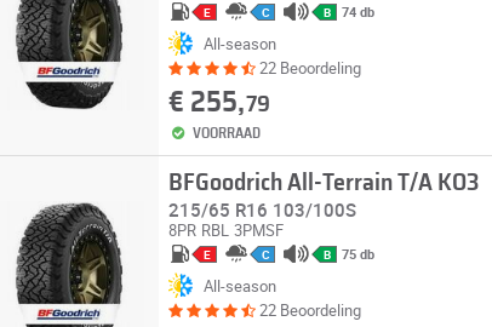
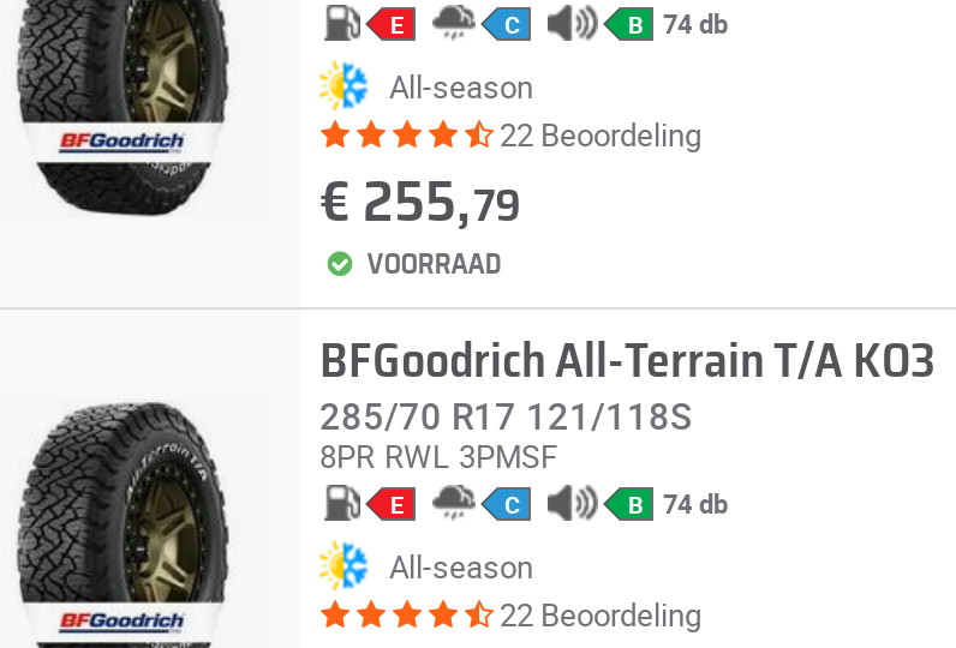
- 215/65 R16 103/100S
- 8PR RBL 3PMSF
+ 285/70 R17 121/118S
+ 8PR RWL 3PMSF

- B 75 db
+ B 74 db
